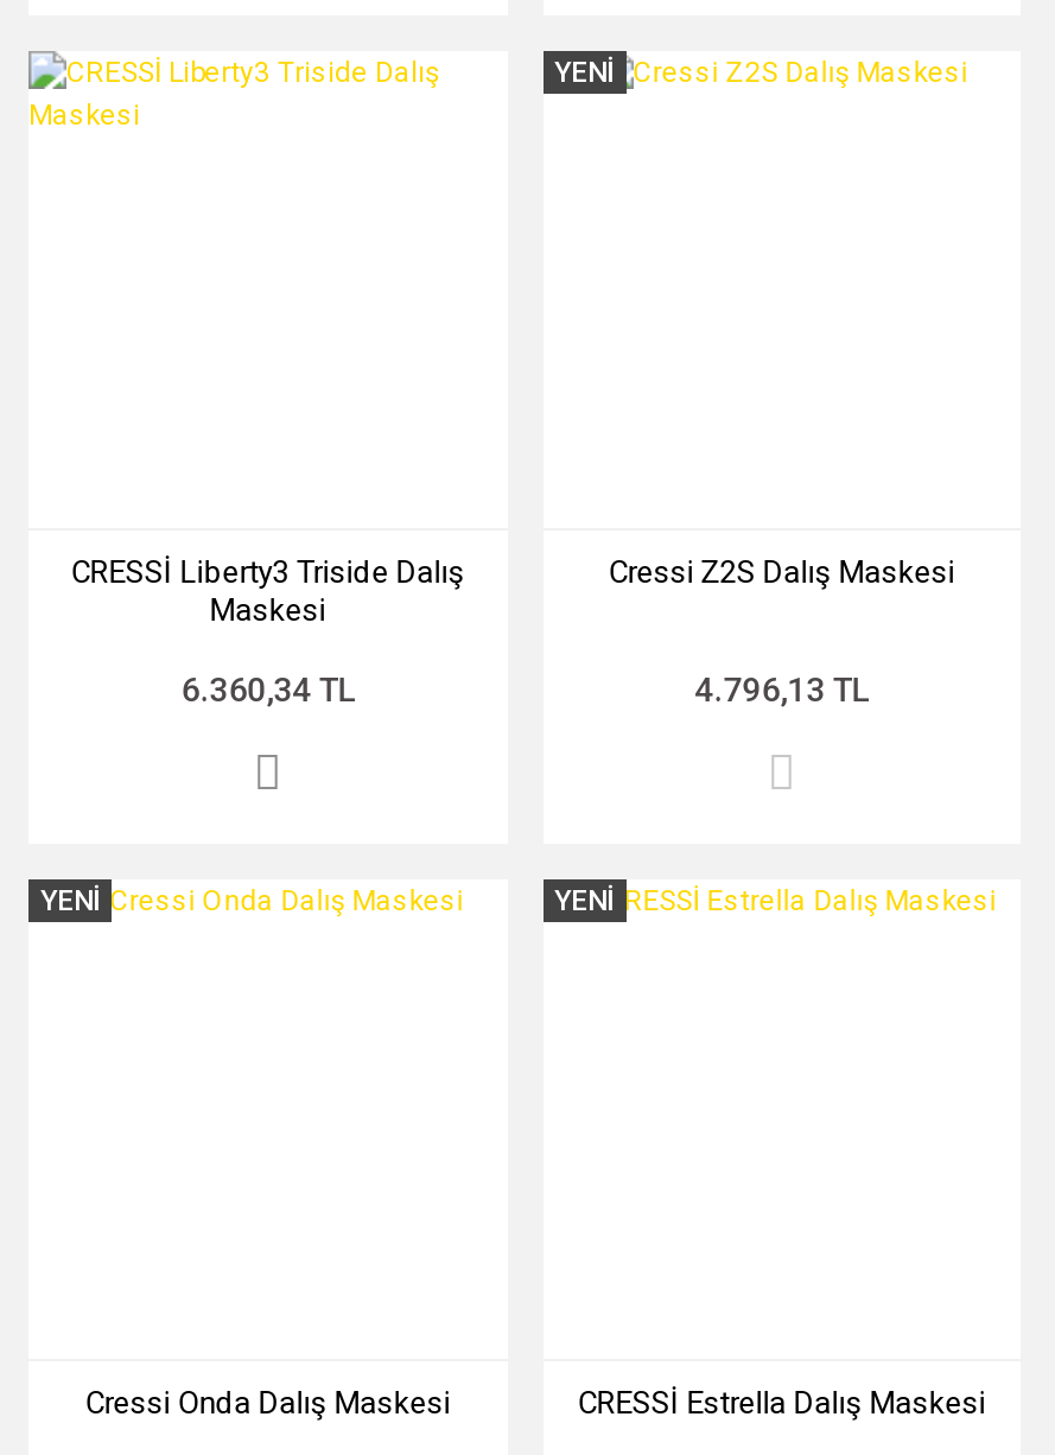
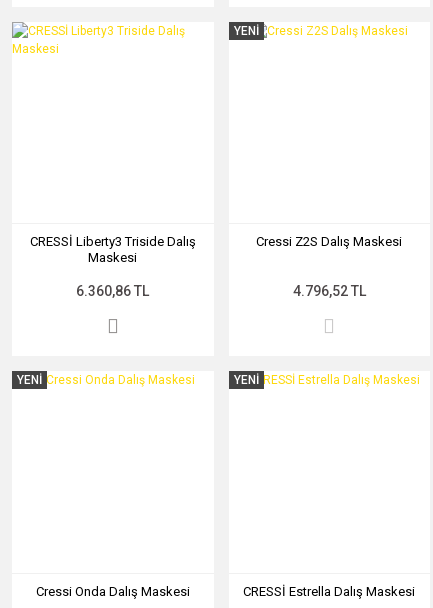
- 6.360,34 TL
+ 6.360,86 TL

- 4.796,13 TL
+ 4.796,52 TL
